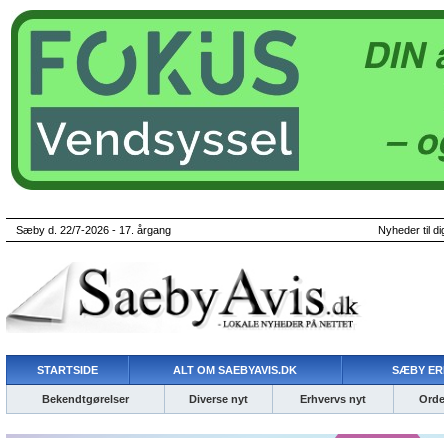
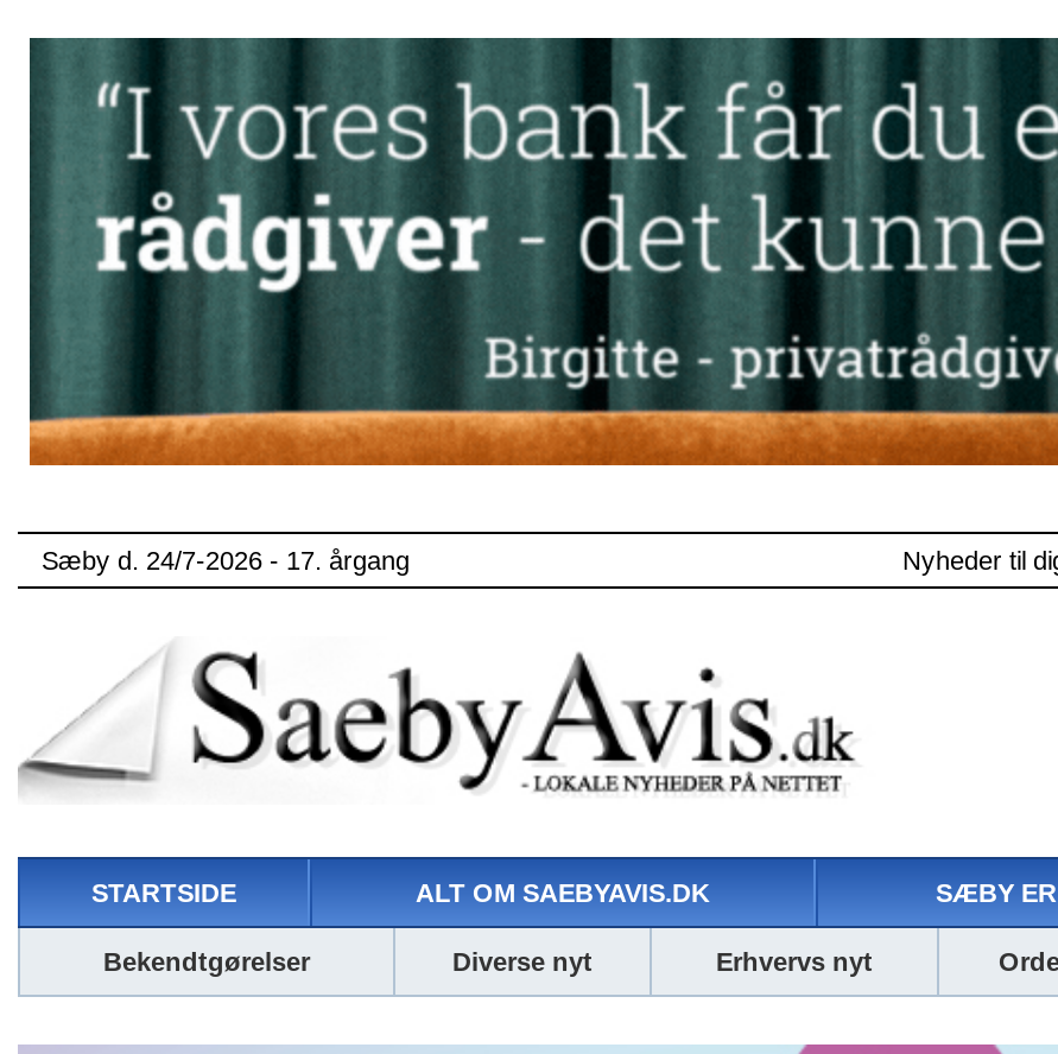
- [image]
- Sæby d. 22/7-2026 - 17. årgang
+ [image]
+ Sæby d. 24/7-2026 - 17. årgang
